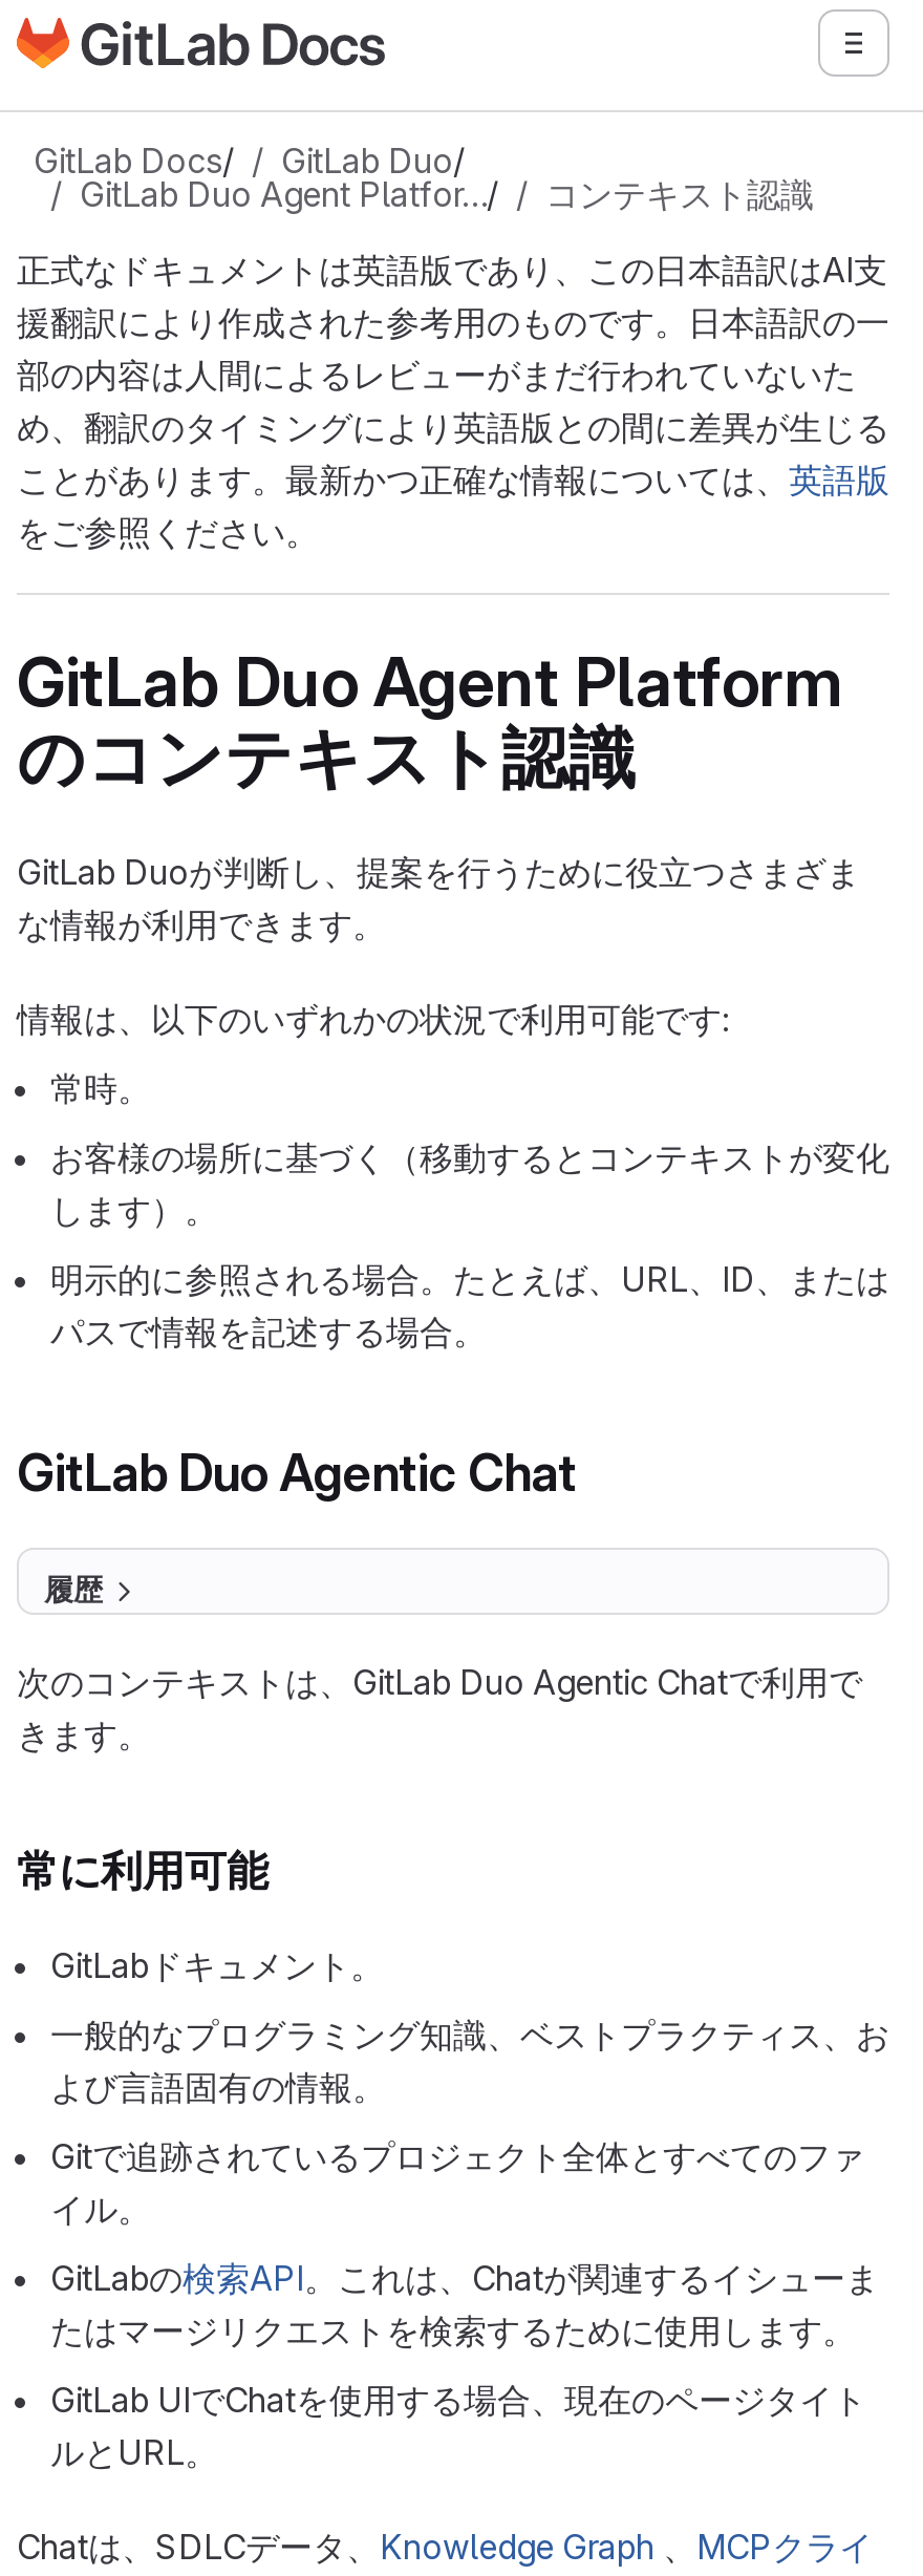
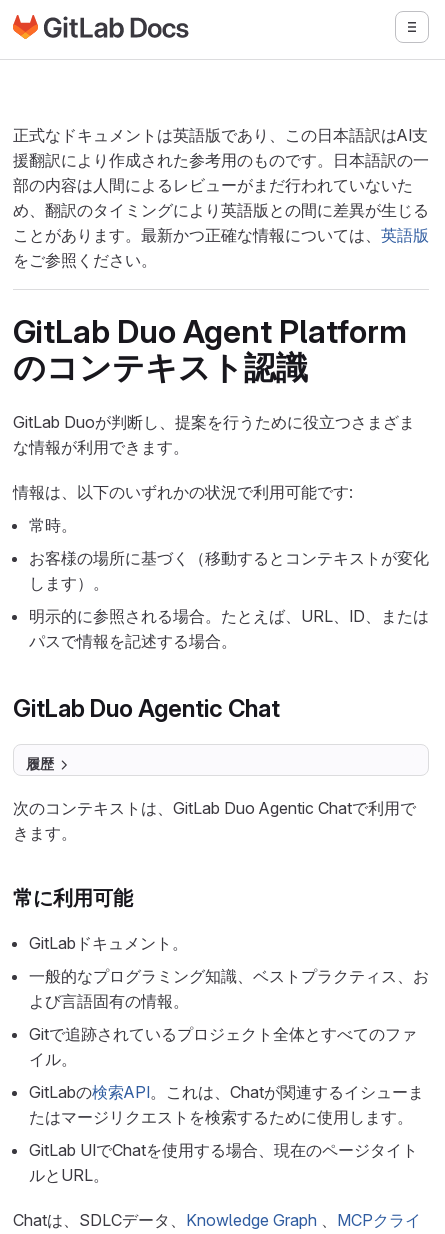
- GitLab Docs/
- GitLab Duo/
- GitLab Duo Agent Platfor…/
- コンテキスト認識
